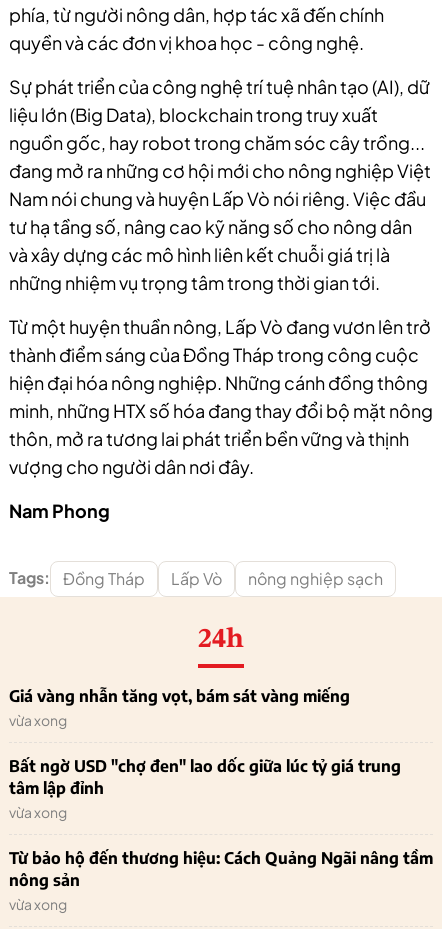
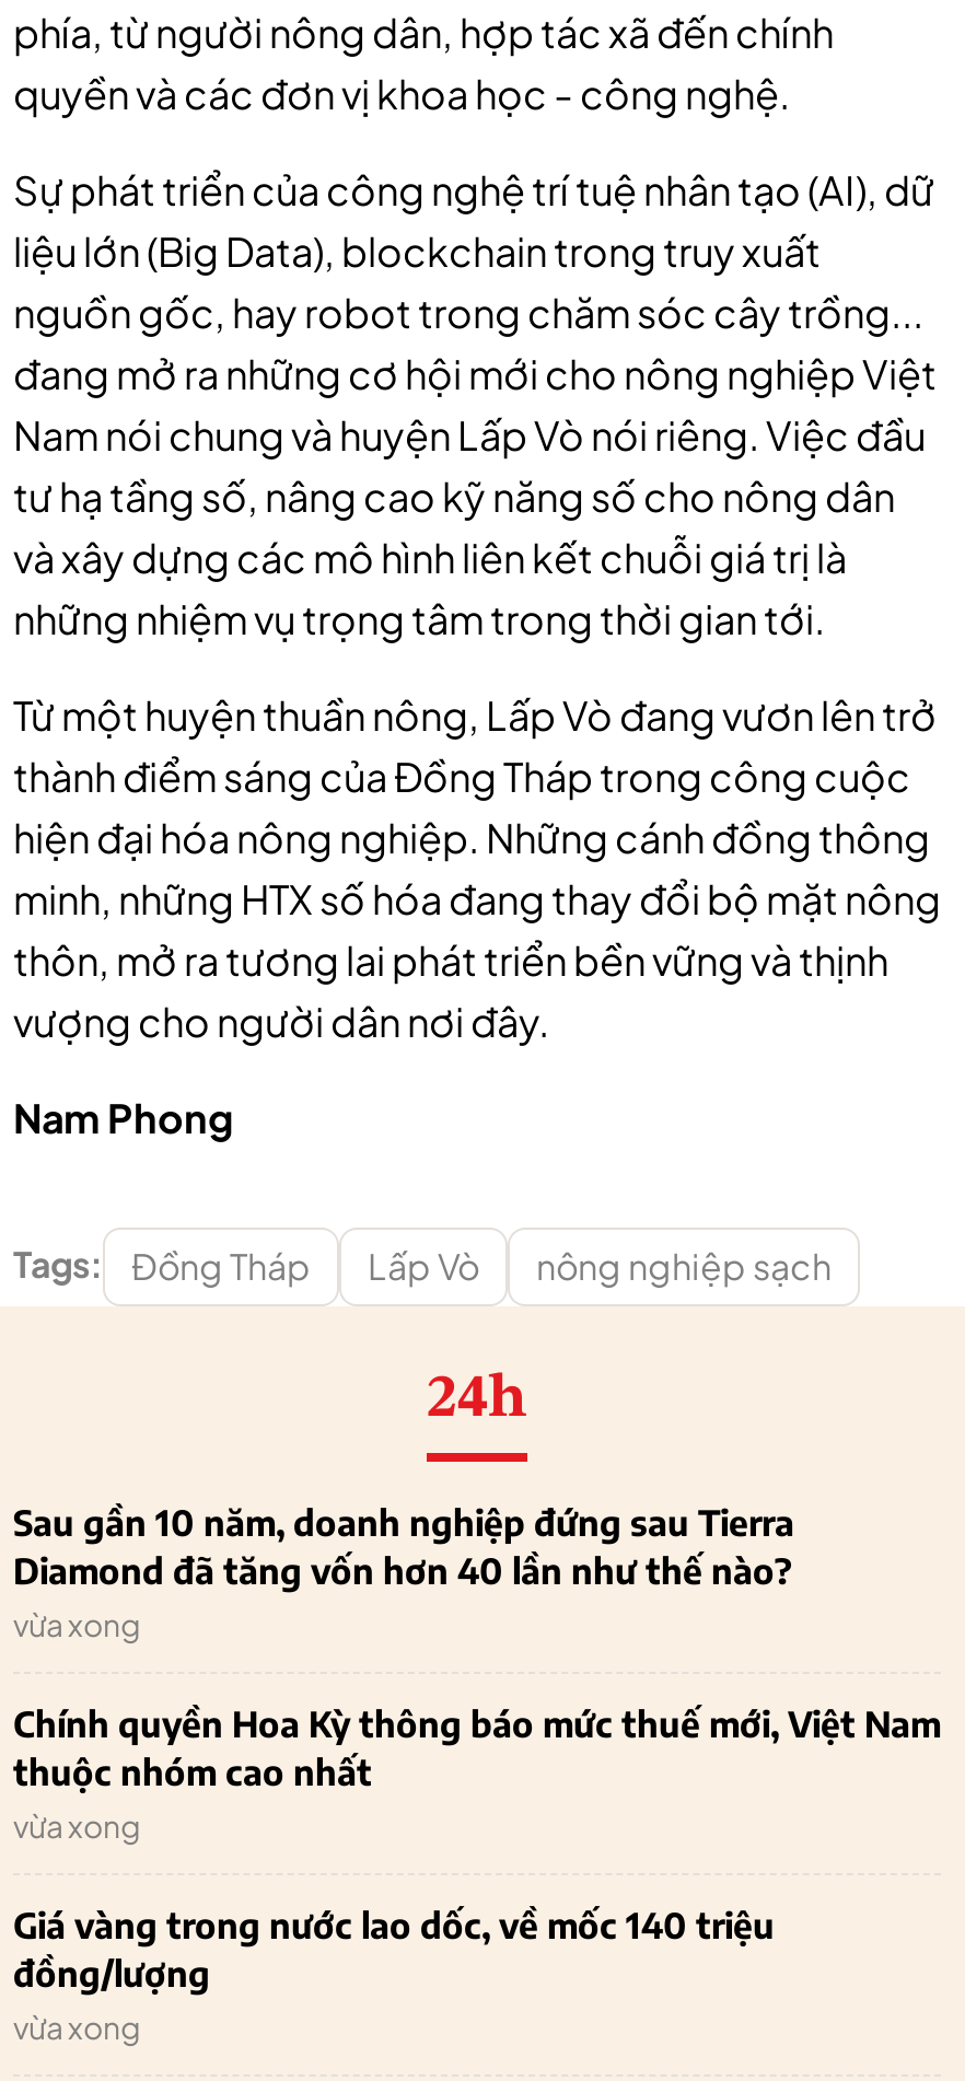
- Giá vàng nhẫn tăng vọt, bám sát vàng miếng
+ Sau gần 10 năm, doanh nghiệp đứng sau Tierra
+ Diamond đã tăng vốn hơn 40 lần như thế nào?

- Bất ngờ USD "chợ đen" lao dốc giữa lúc tỷ giá trung
- tâm lập đỉnh
+ Chính quyền Hoa Kỳ thông báo mức thuế mới, Việt Nam
+ thuộc nhóm cao nhất

- Từ bảo hộ đến thương hiệu: Cách Quảng Ngãi nâng tầm
- nông sản
+ Giá vàng trong nước lao dốc, về mốc 140 triệu
+ đồng/lượng
